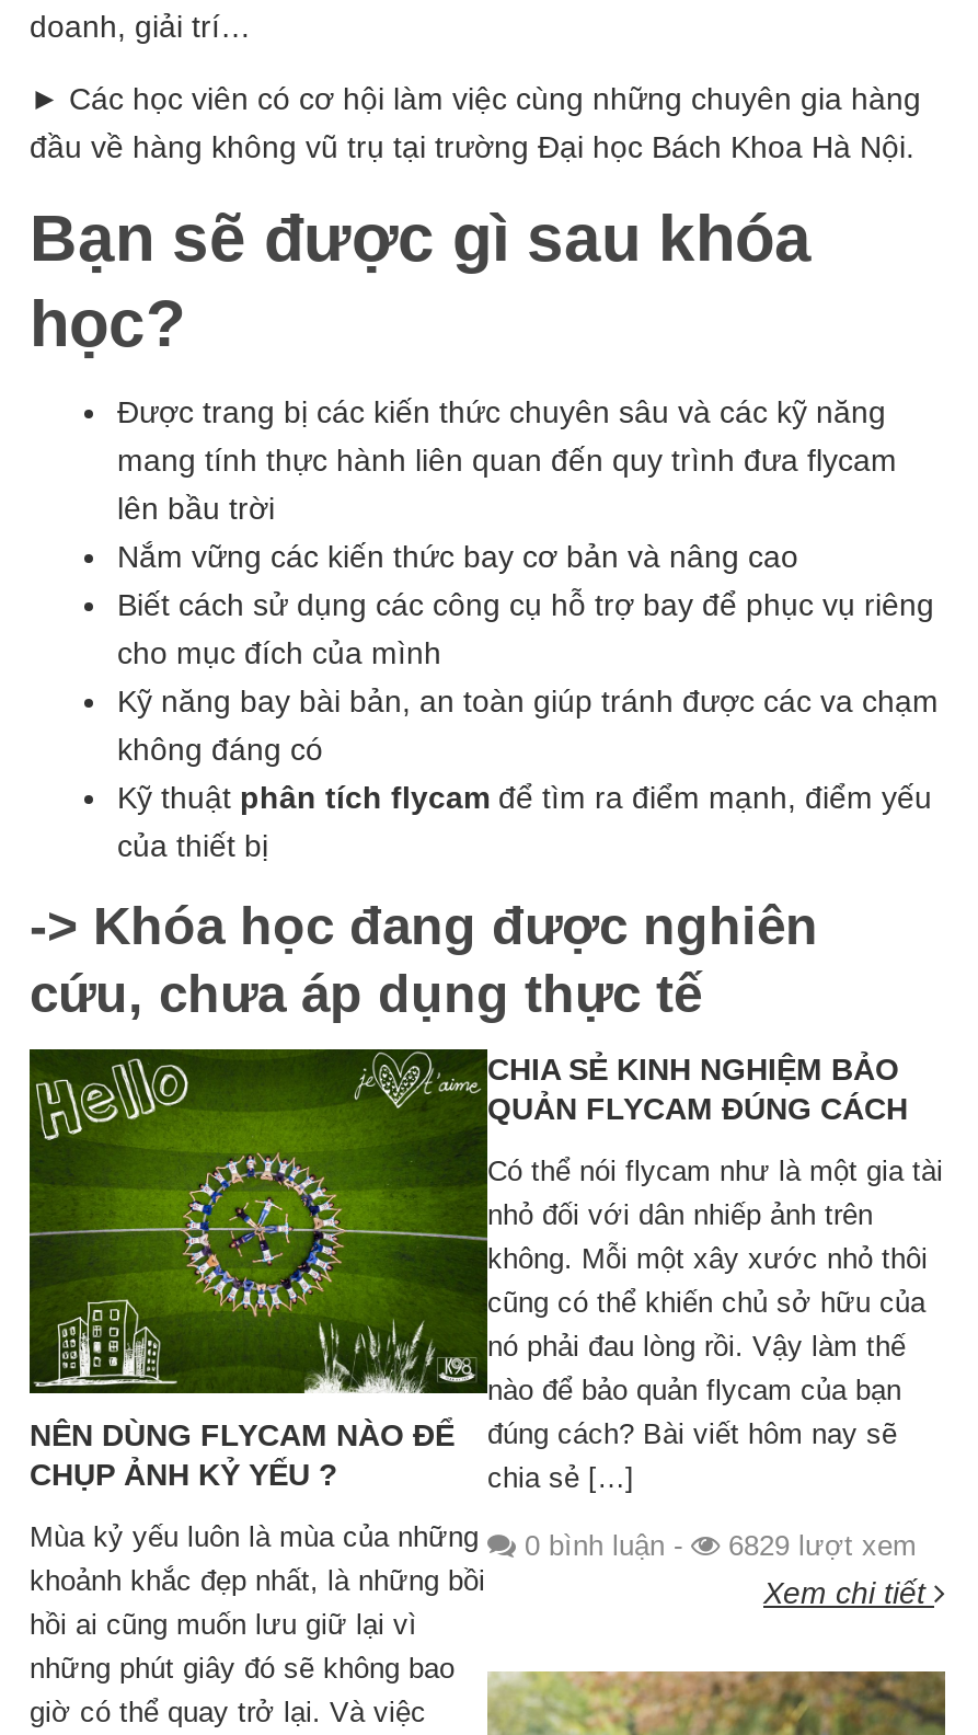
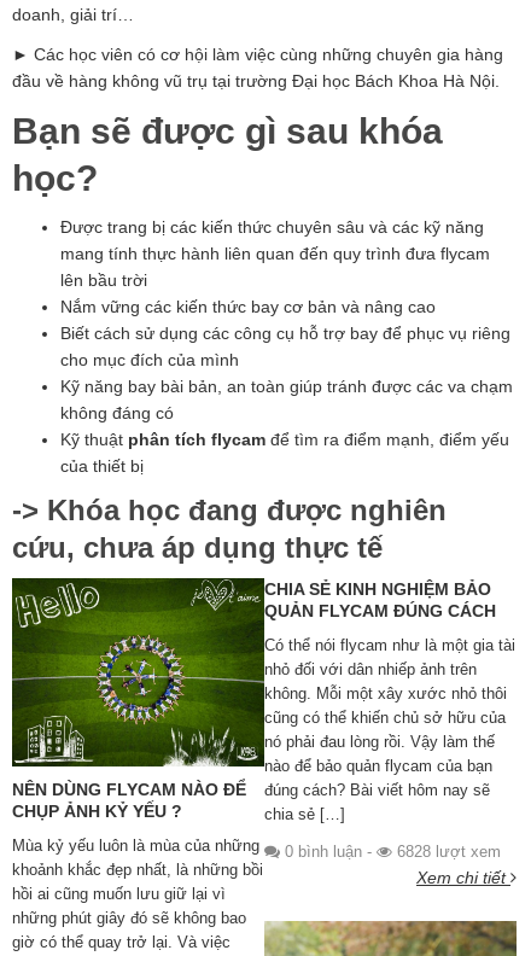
- Mùa kỷ yếu luôn là mùa của những 0 bình luận - 6829 lượt xem
+ Mùa kỷ yếu luôn là mùa của những 0 bình luận - 6828 lượt xem
